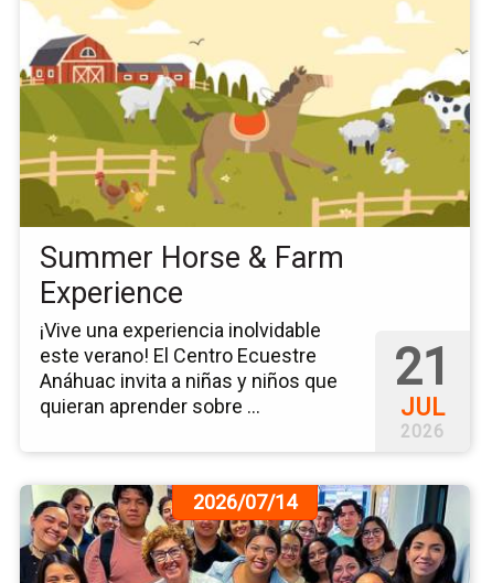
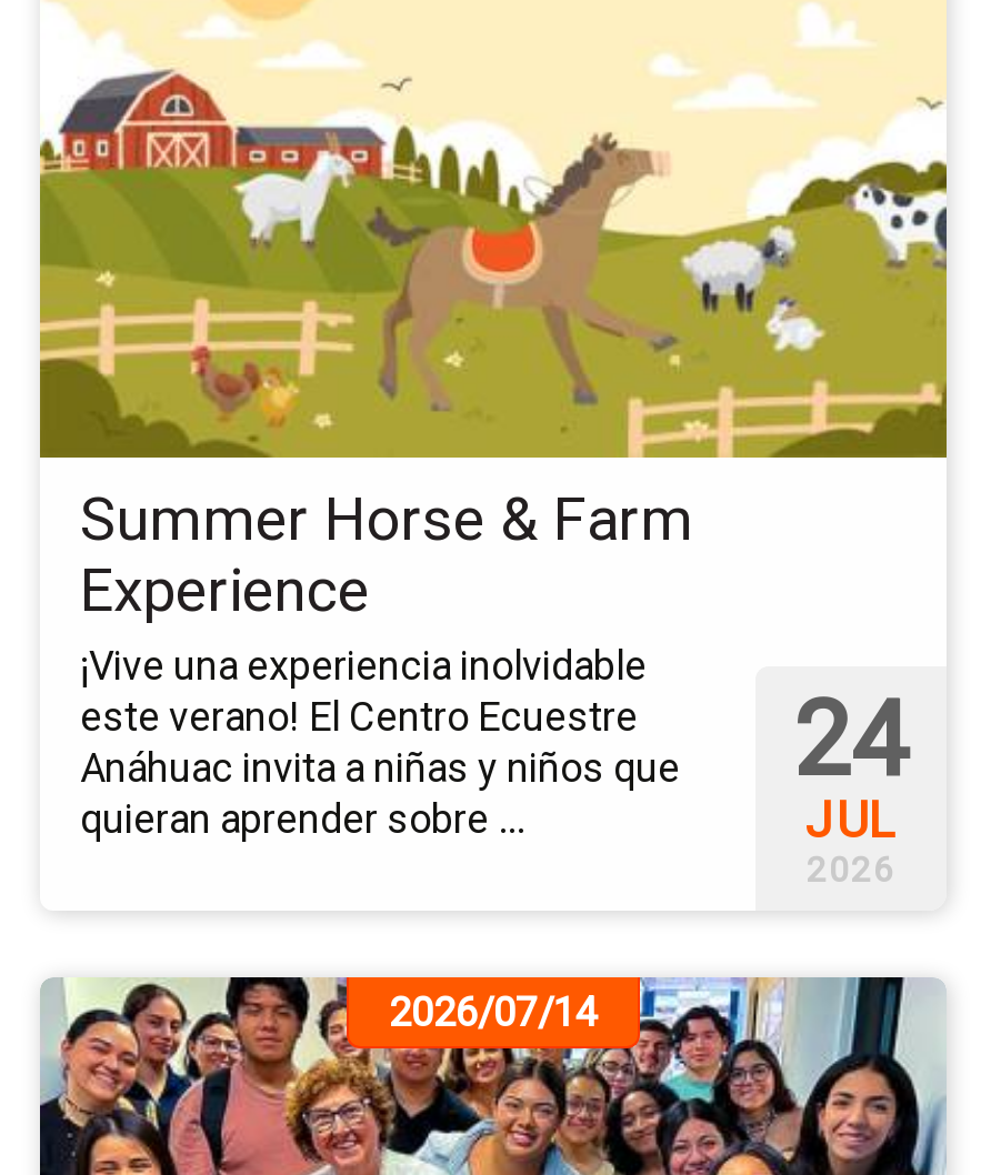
- 21
+ 24
